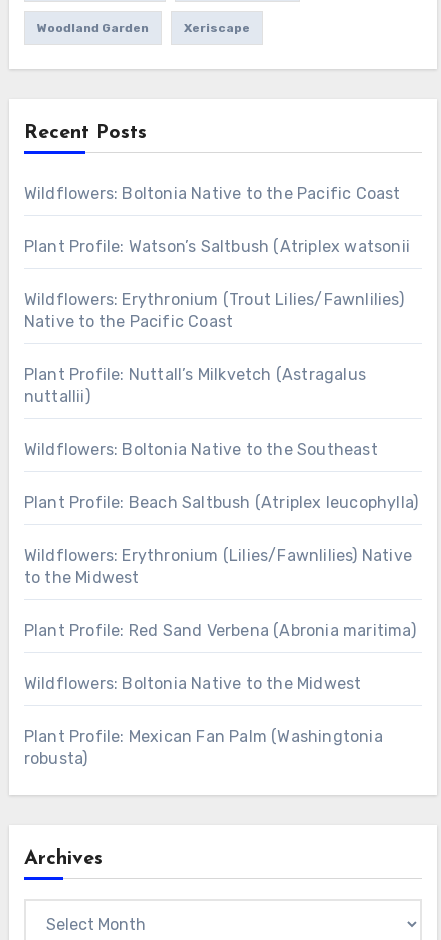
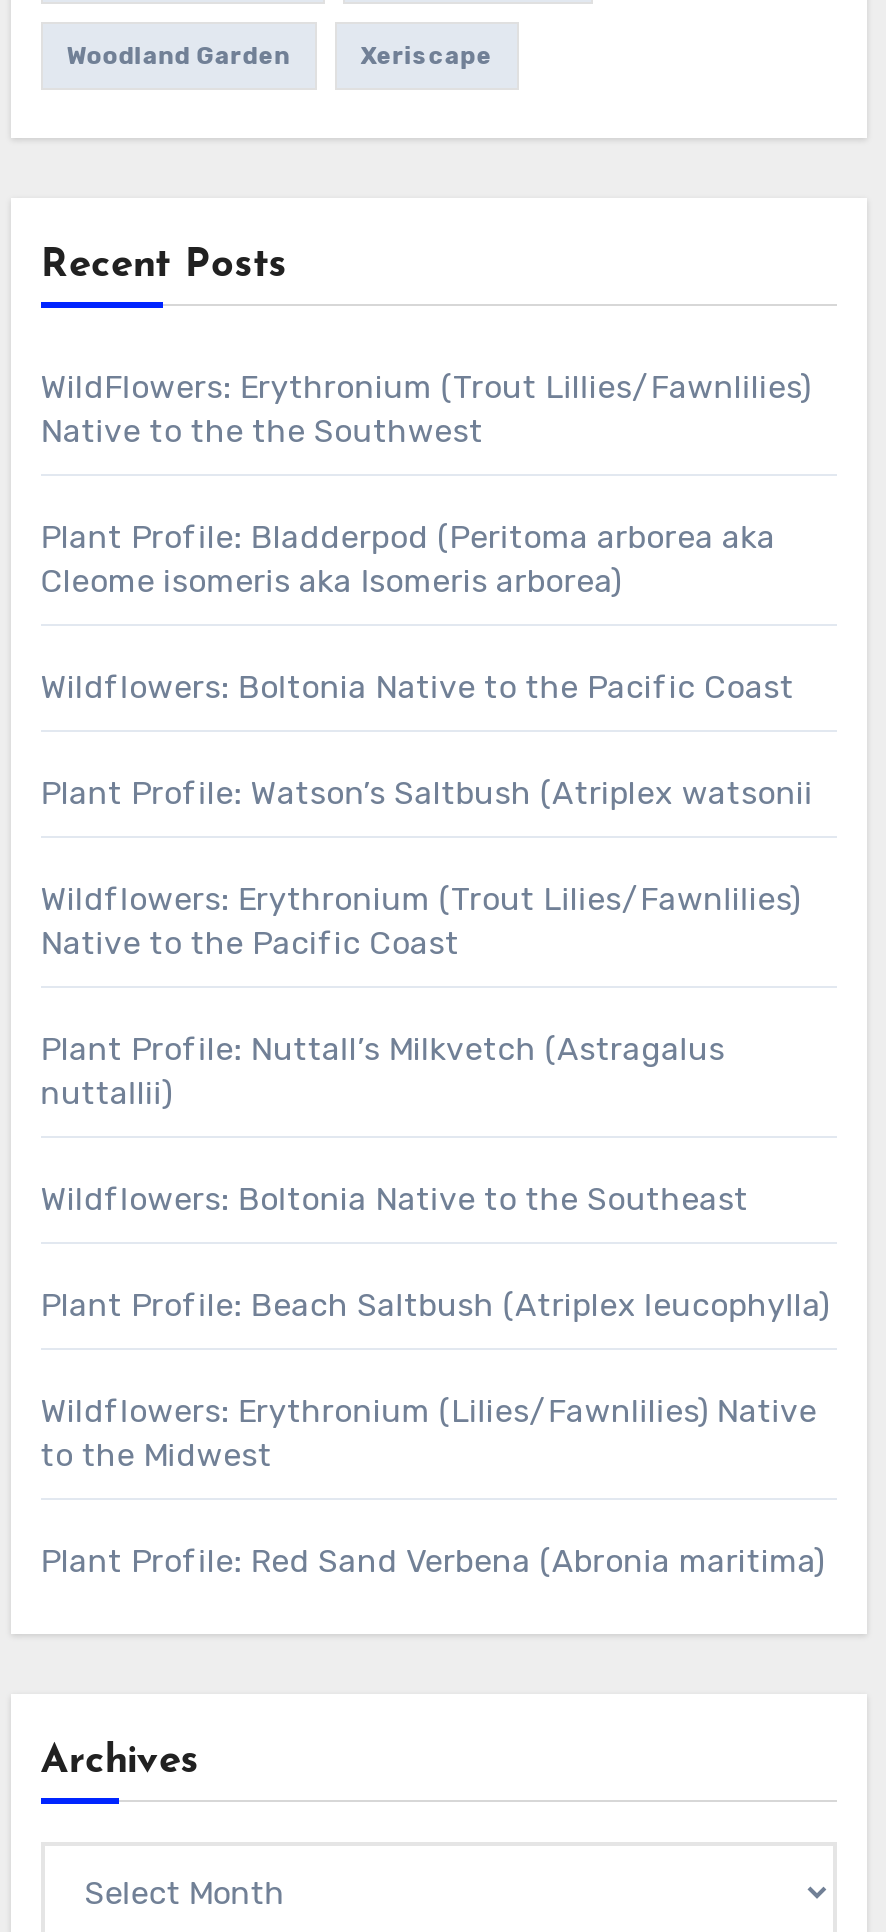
+ WildFlowers: Erythronium (Trout Lillies/Fawnlilies)
+ Native to the the Southwest
+ Plant Profile: Bladderpod (Peritoma arborea aka
+ Cleome isomeris aka Isomeris arborea)

moved down: Wildflowers: Boltonia Native to the Pacific Coast | Plant Profile: Watson’s Saltbush (Atriplex watsonii | Wildflowers: Erythronium (Trout Lilies/Fawnlilies) | ... | to the Midwest | Plant Profile: Red Sand Verbena (Abronia maritima)

- Wildflowers: Boltonia Native to the Midwest
- Plant Profile: Mexican Fan Palm (Washingtonia
- robusta)
